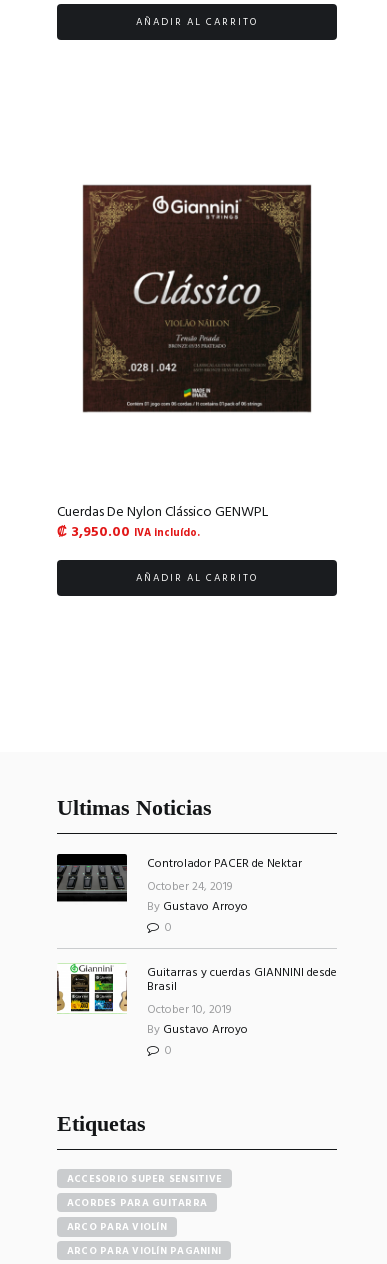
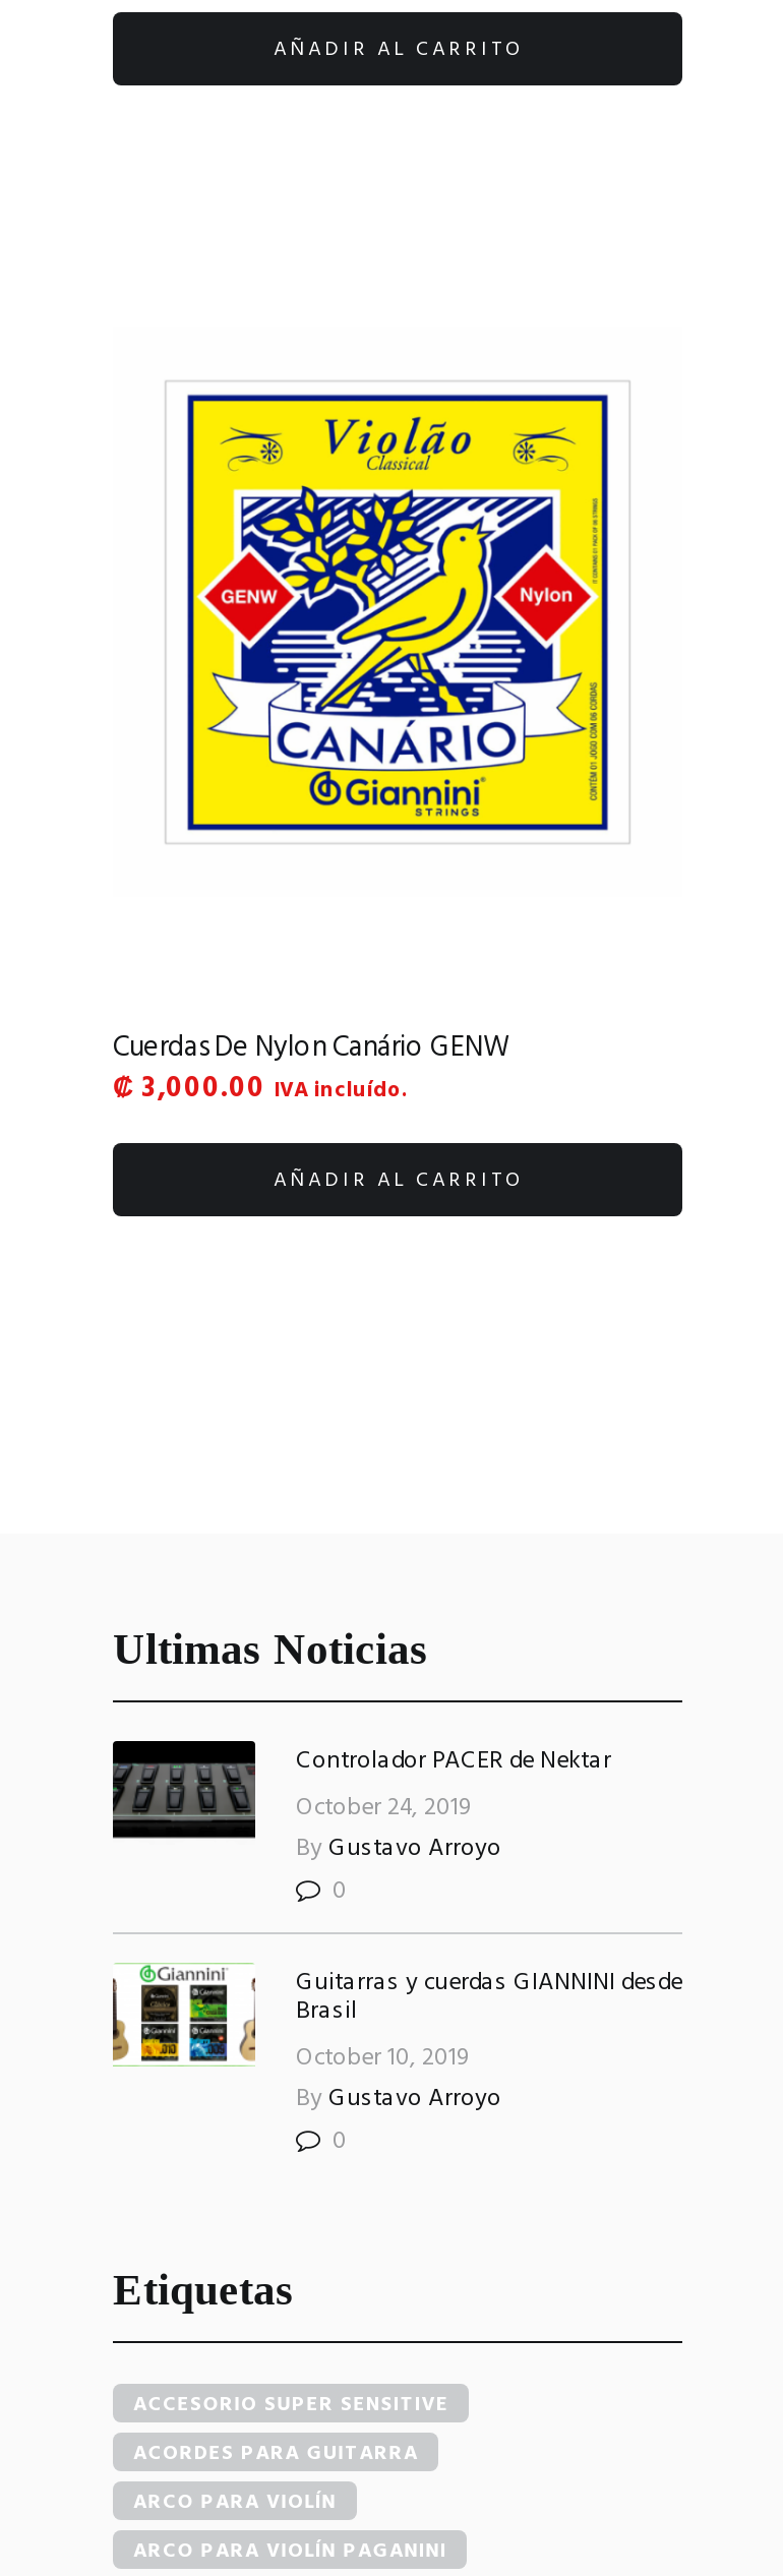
- [image]
+ [image]

- Cuerdas De Nylon Clássico GENWPL
+ Cuerdas De Nylon Canário GENW

- ₡ 3,950.00 IVA incluído.
+ ₡ 3,000.00 IVA incluído.
